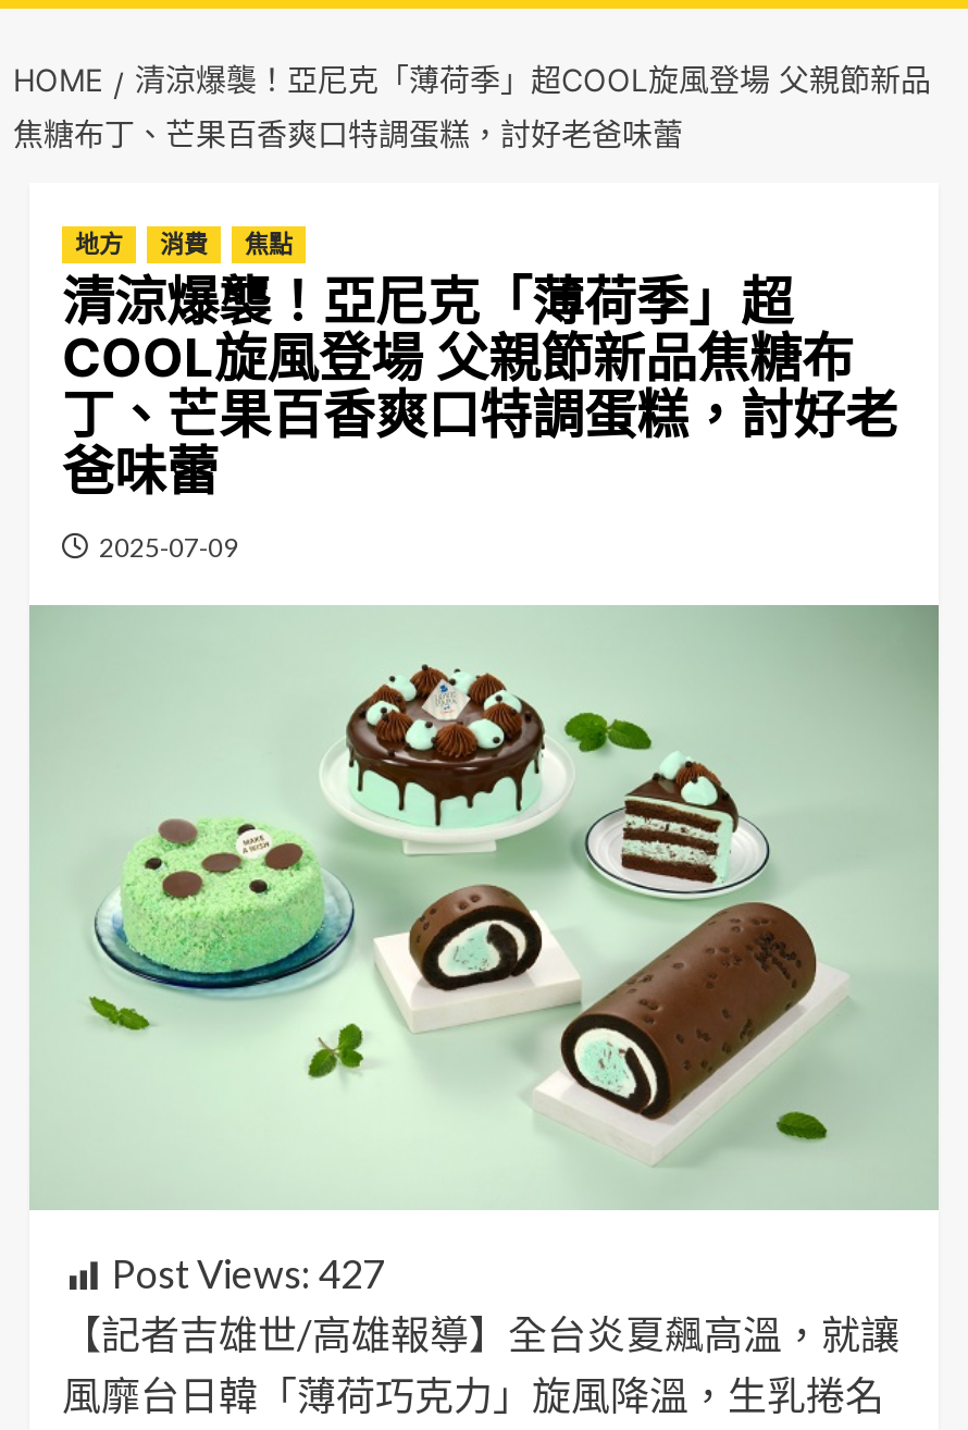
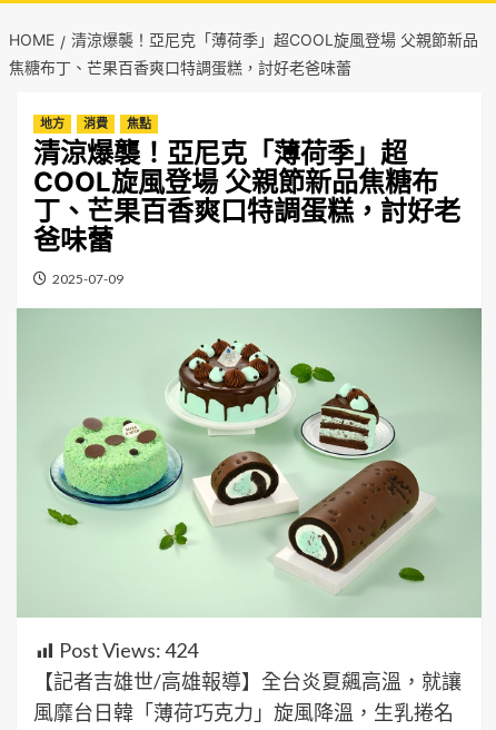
- Post Views: 427
+ Post Views: 424
